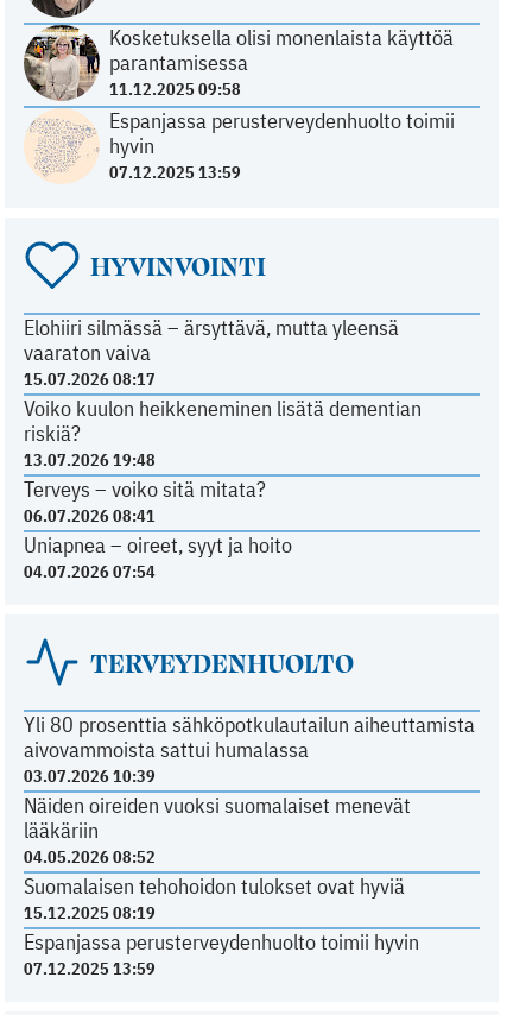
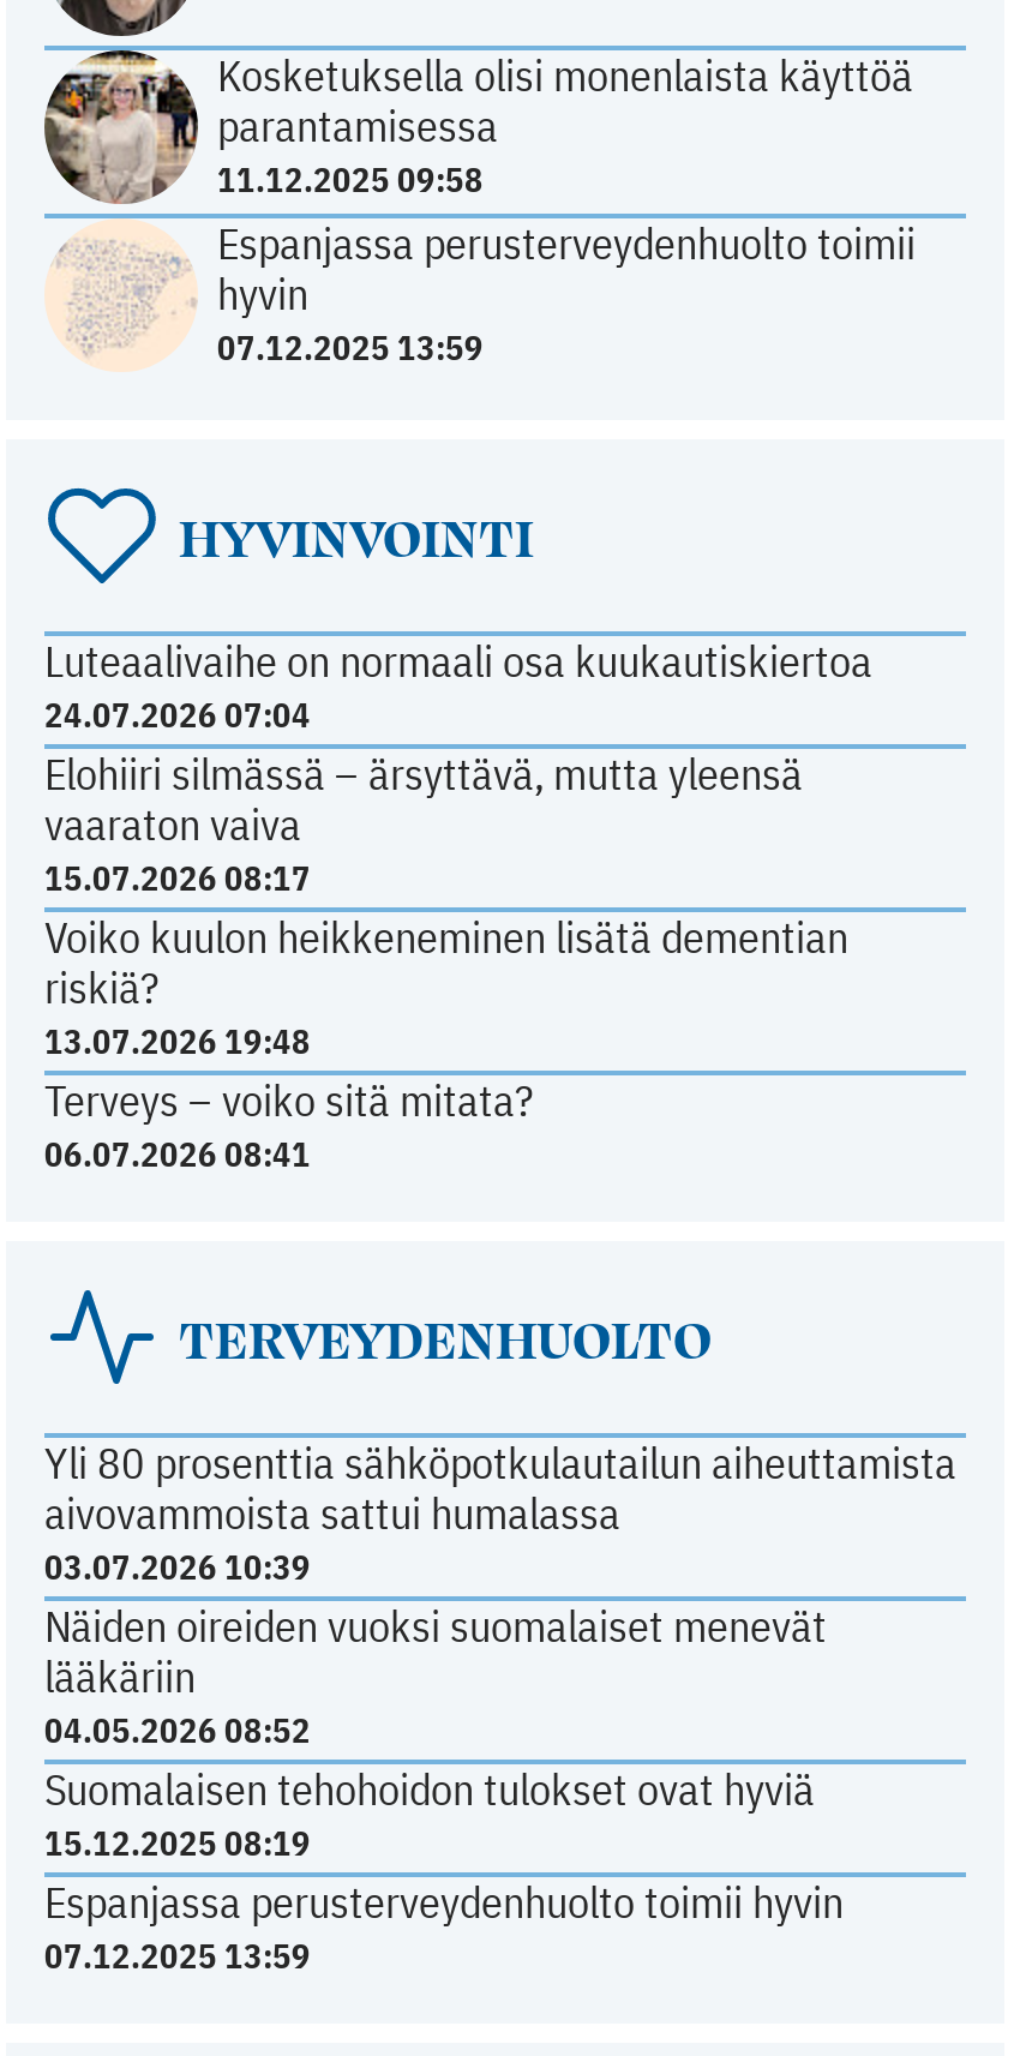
+ Luteaalivaihe on normaali osa kuukautiskiertoa
+ 24.07.2026 07:04

moved down: Elohiiri silmässä – ärsyttävä, mutta yleensä | vaaraton vaiva | 15.07.2026 08:17 | Voiko kuulon heikkeneminen lisätä dementian | riskiä? | 13.07.2026 19:48 | Terveys – voiko sitä mitata? | 06.07.2026 08:41

- Uniapnea – oireet, syyt ja hoito
- 04.07.2026 07:54
